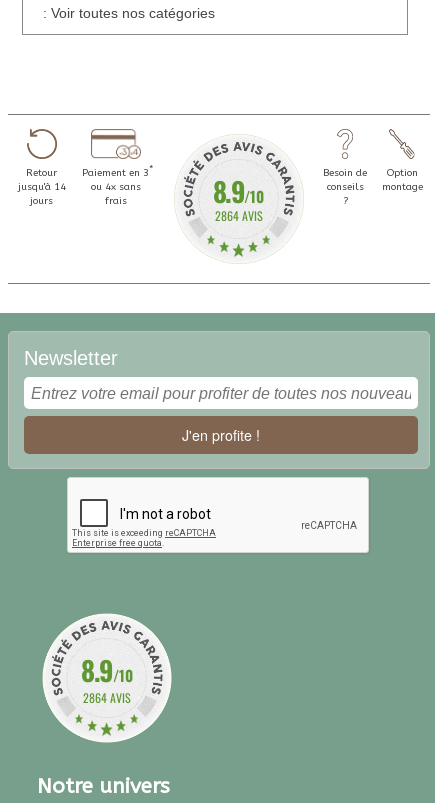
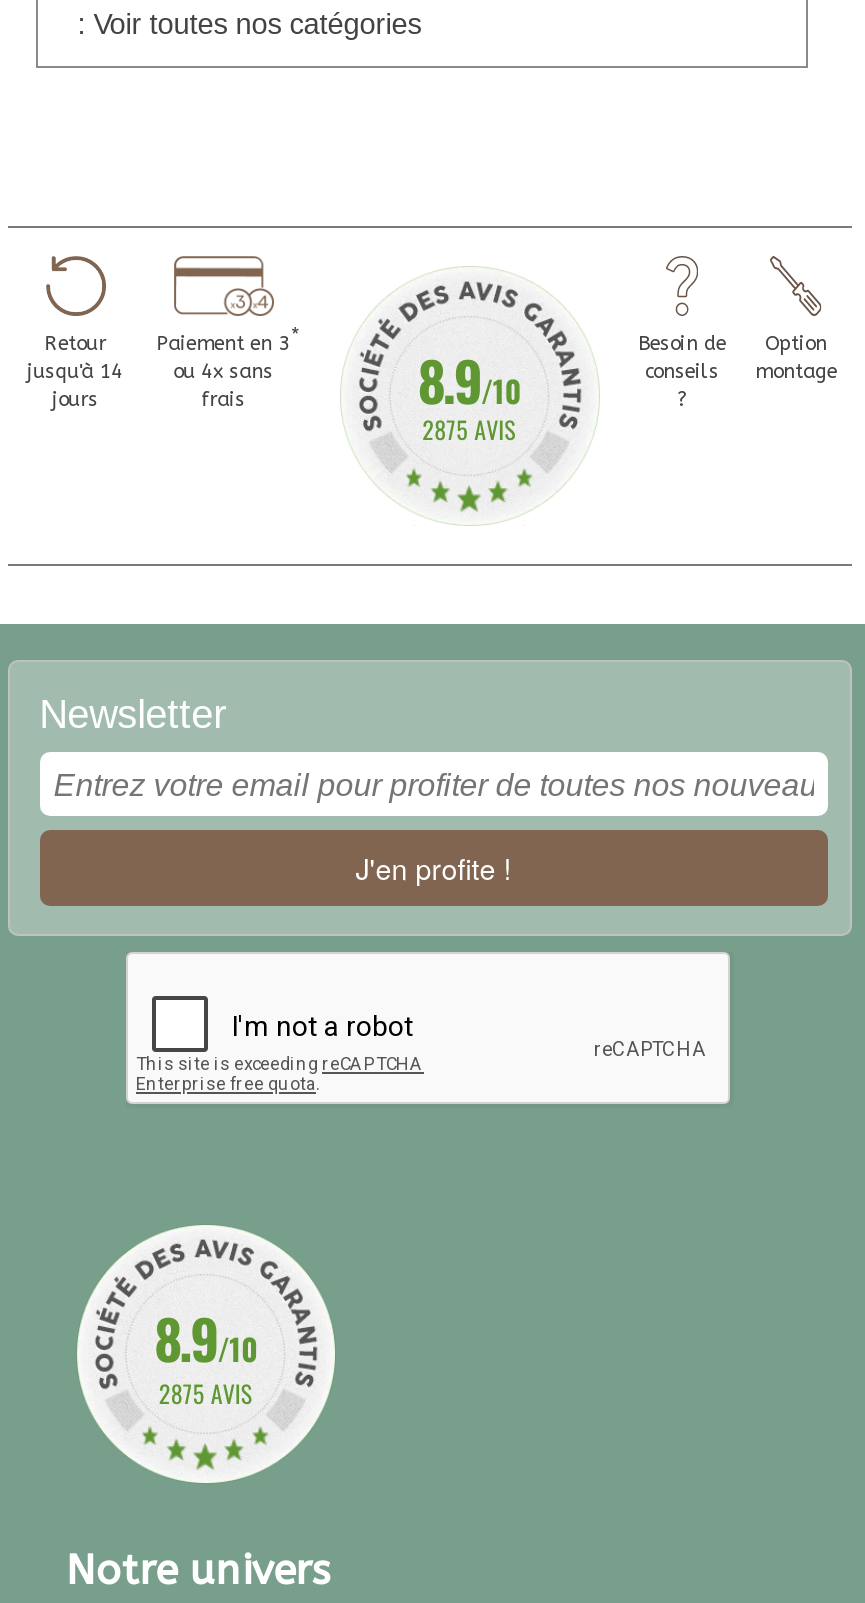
- 2864 AVIS
+ 2875 AVIS

- 2864 AVIS
+ 2875 AVIS
